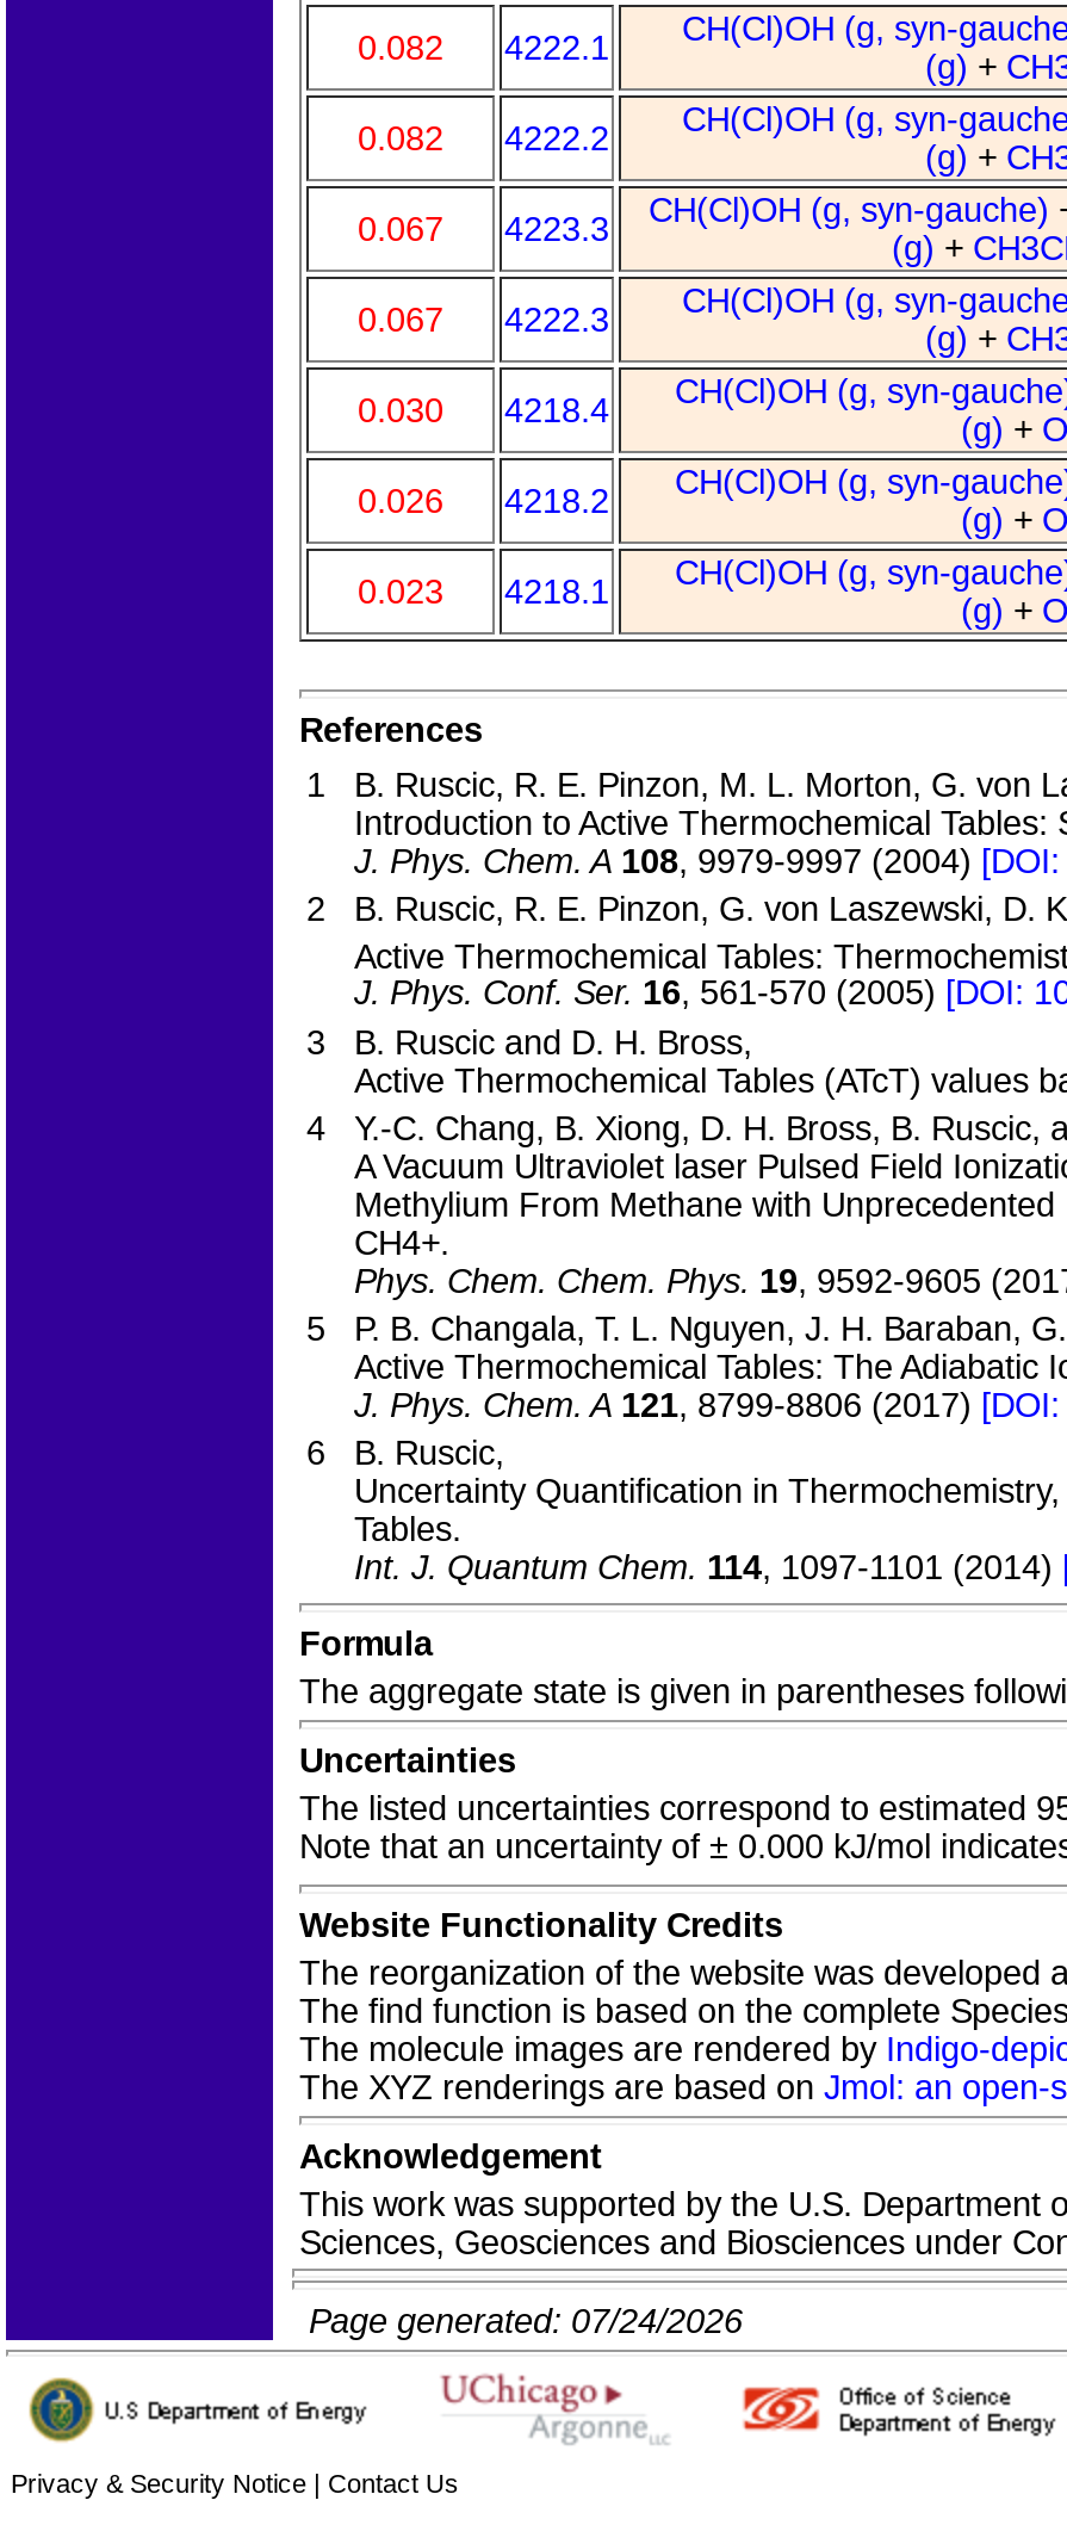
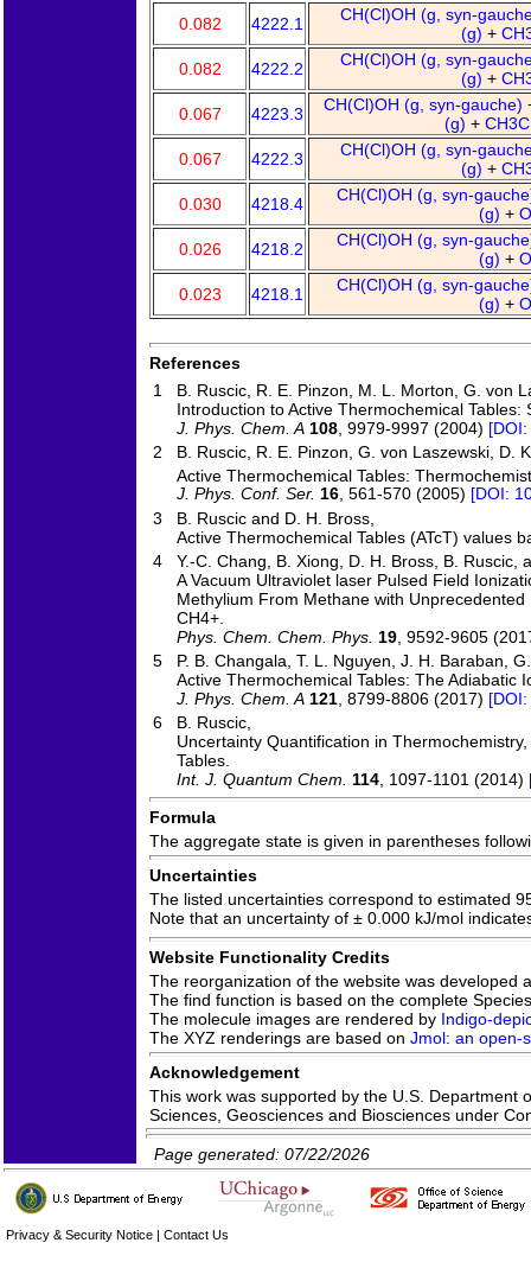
- Page generated: 07/24/2026
+ Page generated: 07/22/2026
